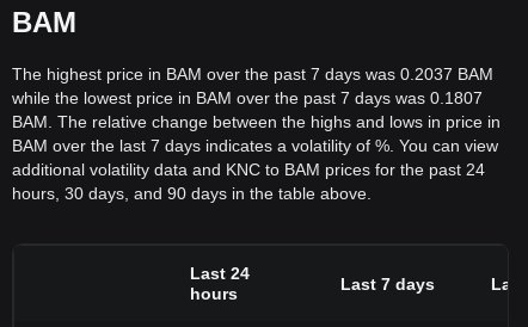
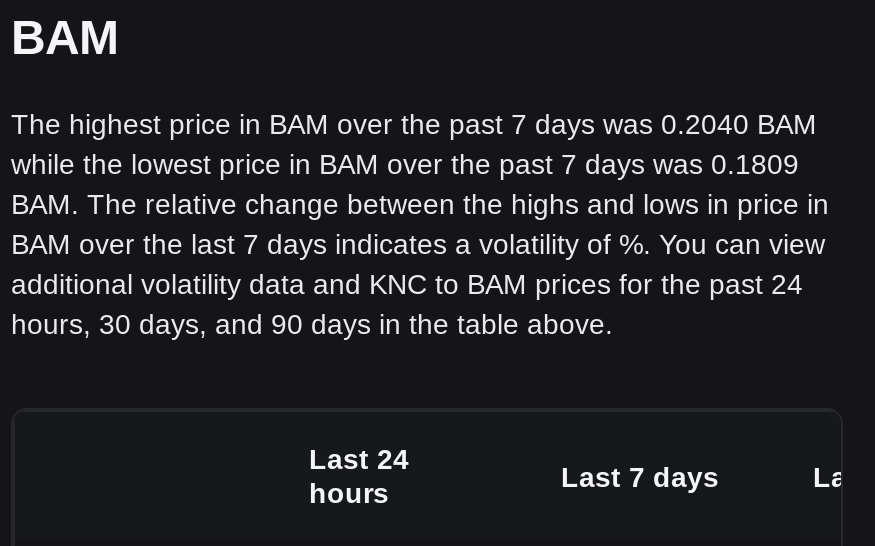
- The highest price in BAM over the past 7 days was 0.2037 BAM
+ The highest price in BAM over the past 7 days was 0.2040 BAM

- while the lowest price in BAM over the past 7 days was 0.1807
+ while the lowest price in BAM over the past 7 days was 0.1809
